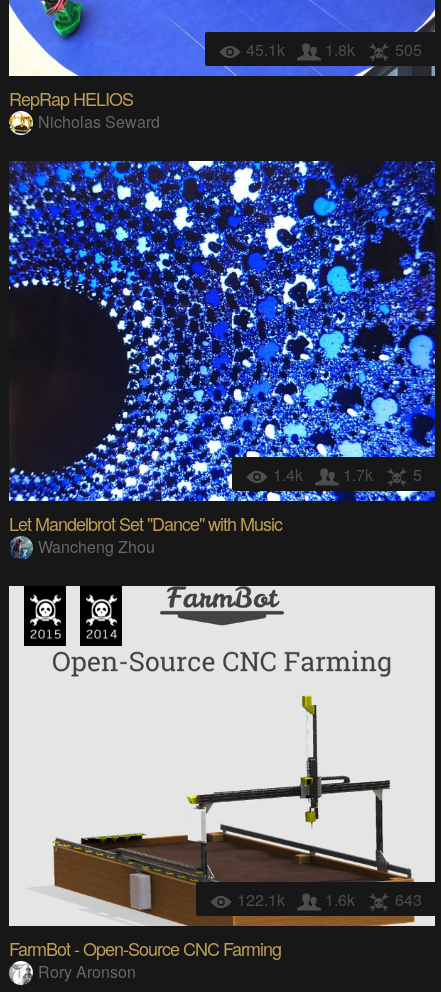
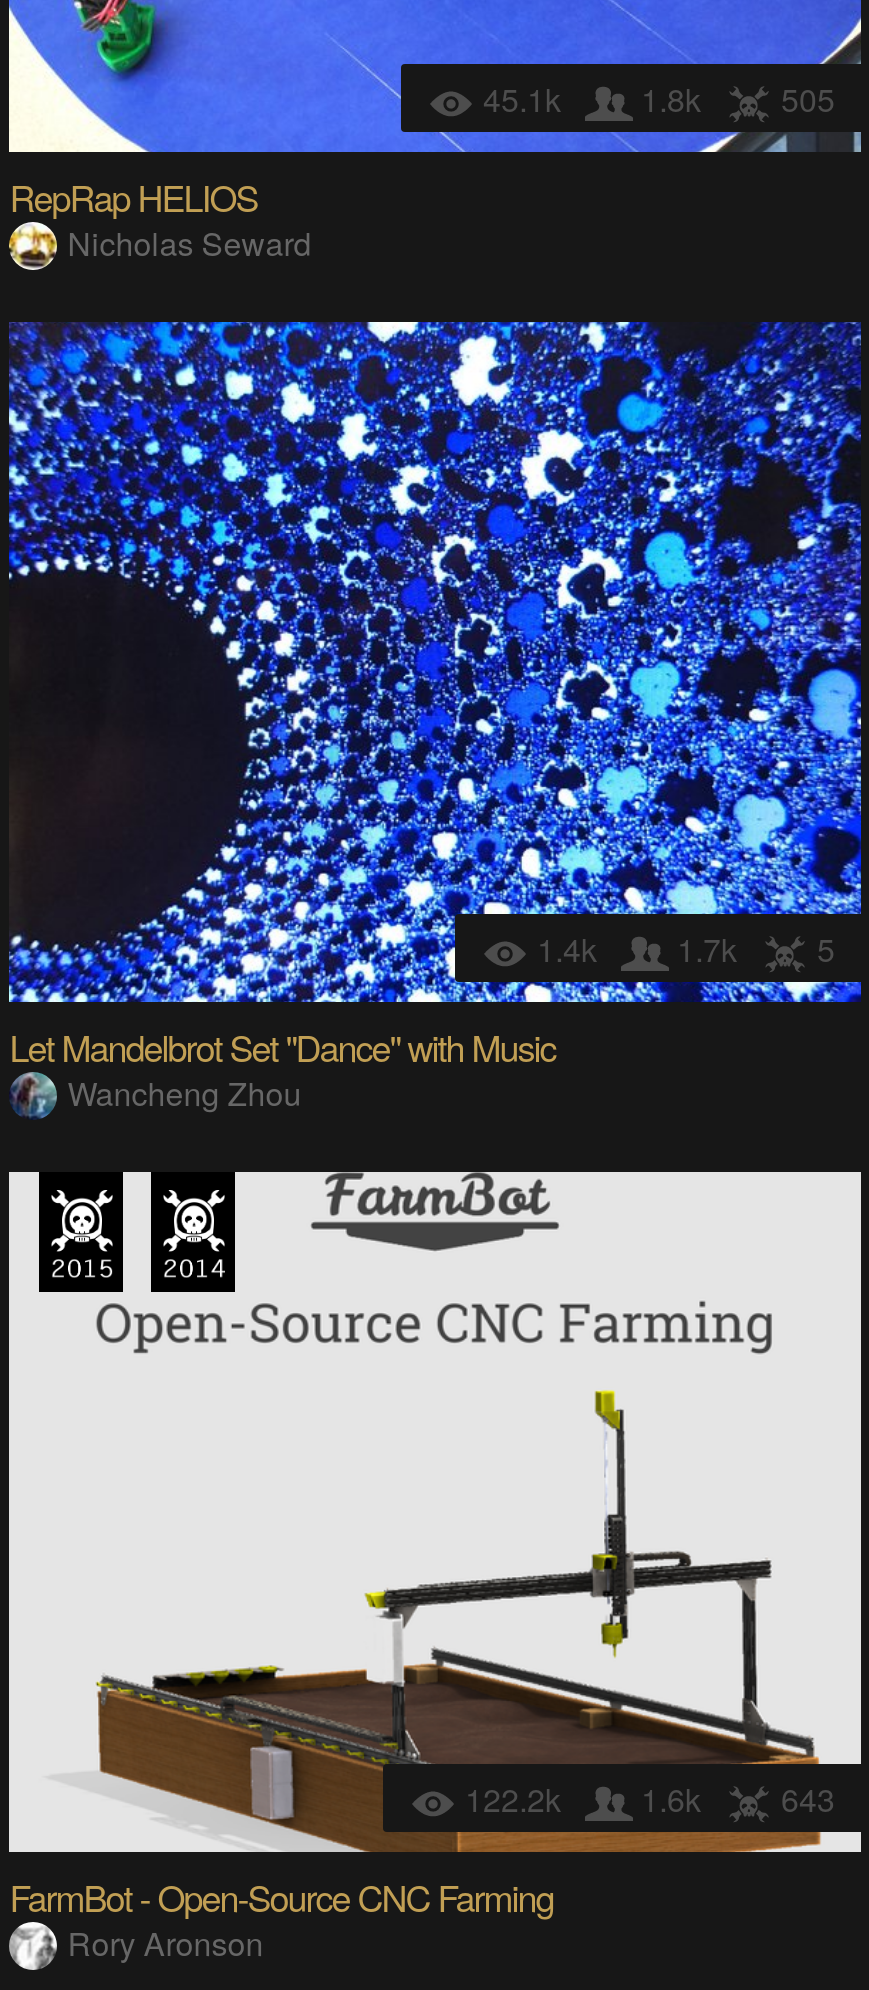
- 122.1k 1.6k 643
+ 122.2k 1.6k 643
